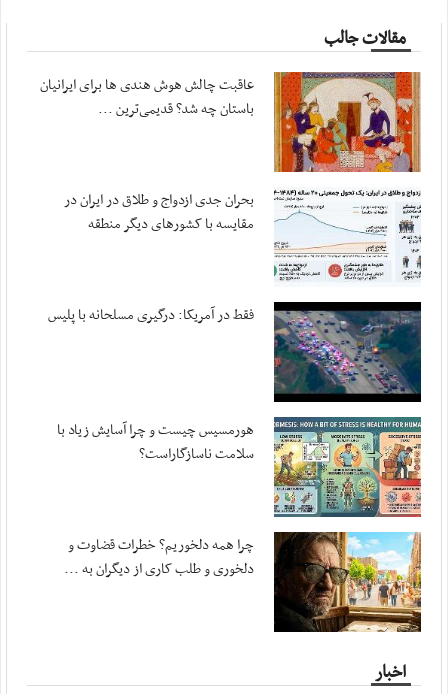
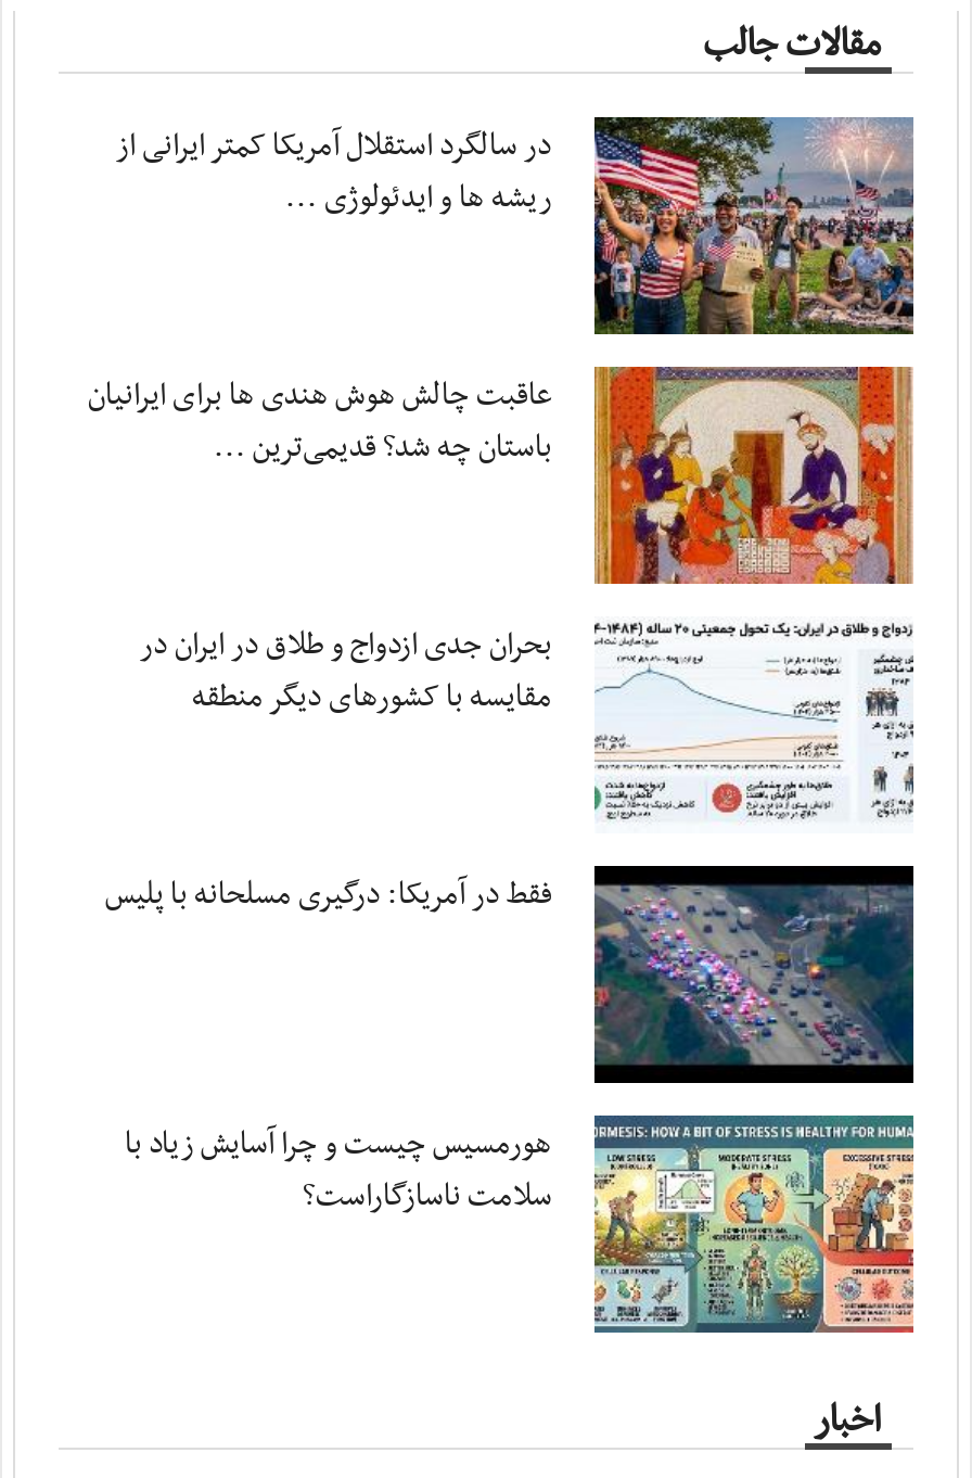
+ [image]
+ در سالگرد استقلال آمریکا کمتر ایرانی از
+ ریشه ها و ایدئولوژی ...

moved down: [image] | عاقبت چالش هوش هندی ها برای ایرانیان | باستان چه شد؟ قدیمی‌ترین ... | بحران جدی ازدواج و طلاق در ایران در | مقایسه با کشورهای دیگر منطقه | فقط در آمریکا: درگیری مسلحانه با پلیس | هورمسیس چیست و چرا آسایش زیاد با | سلامت ناسازگاراست؟

moved down: [image]

- [image]
- چرا همه دلخوریم؟ خطرات قضاوت و
- دلخوری و طلب کاری از دیگران به ...
